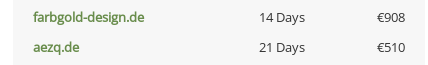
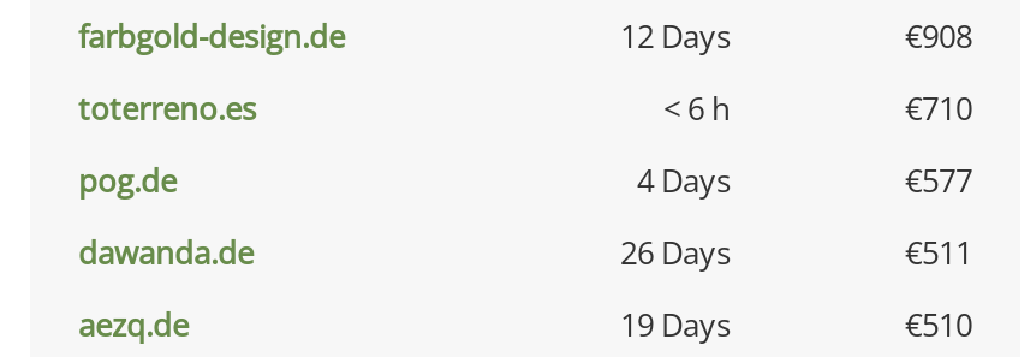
- 14 Days
+ 12 Days

+ toterreno.es
+ < 6 h
+ €710
+ pog.de
+ 4 Days
+ €577
+ dawanda.de
+ 26 Days
+ €511

- 21 Days
+ 19 Days
